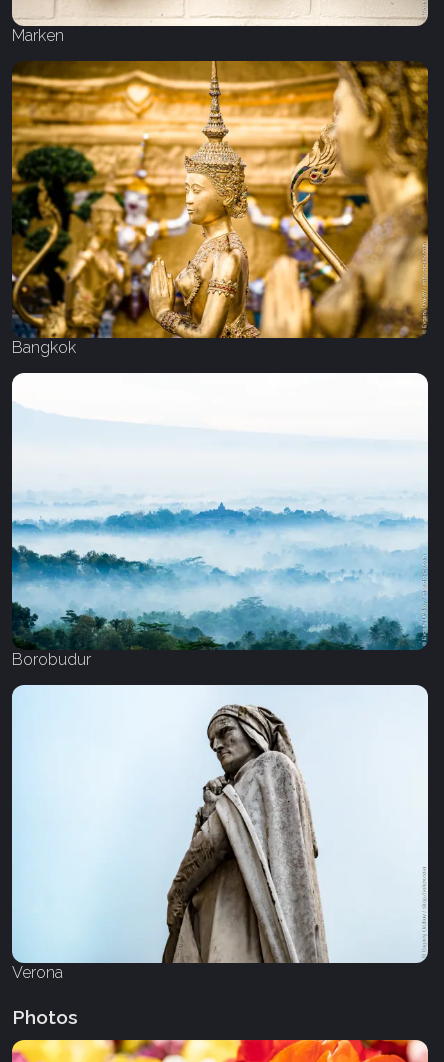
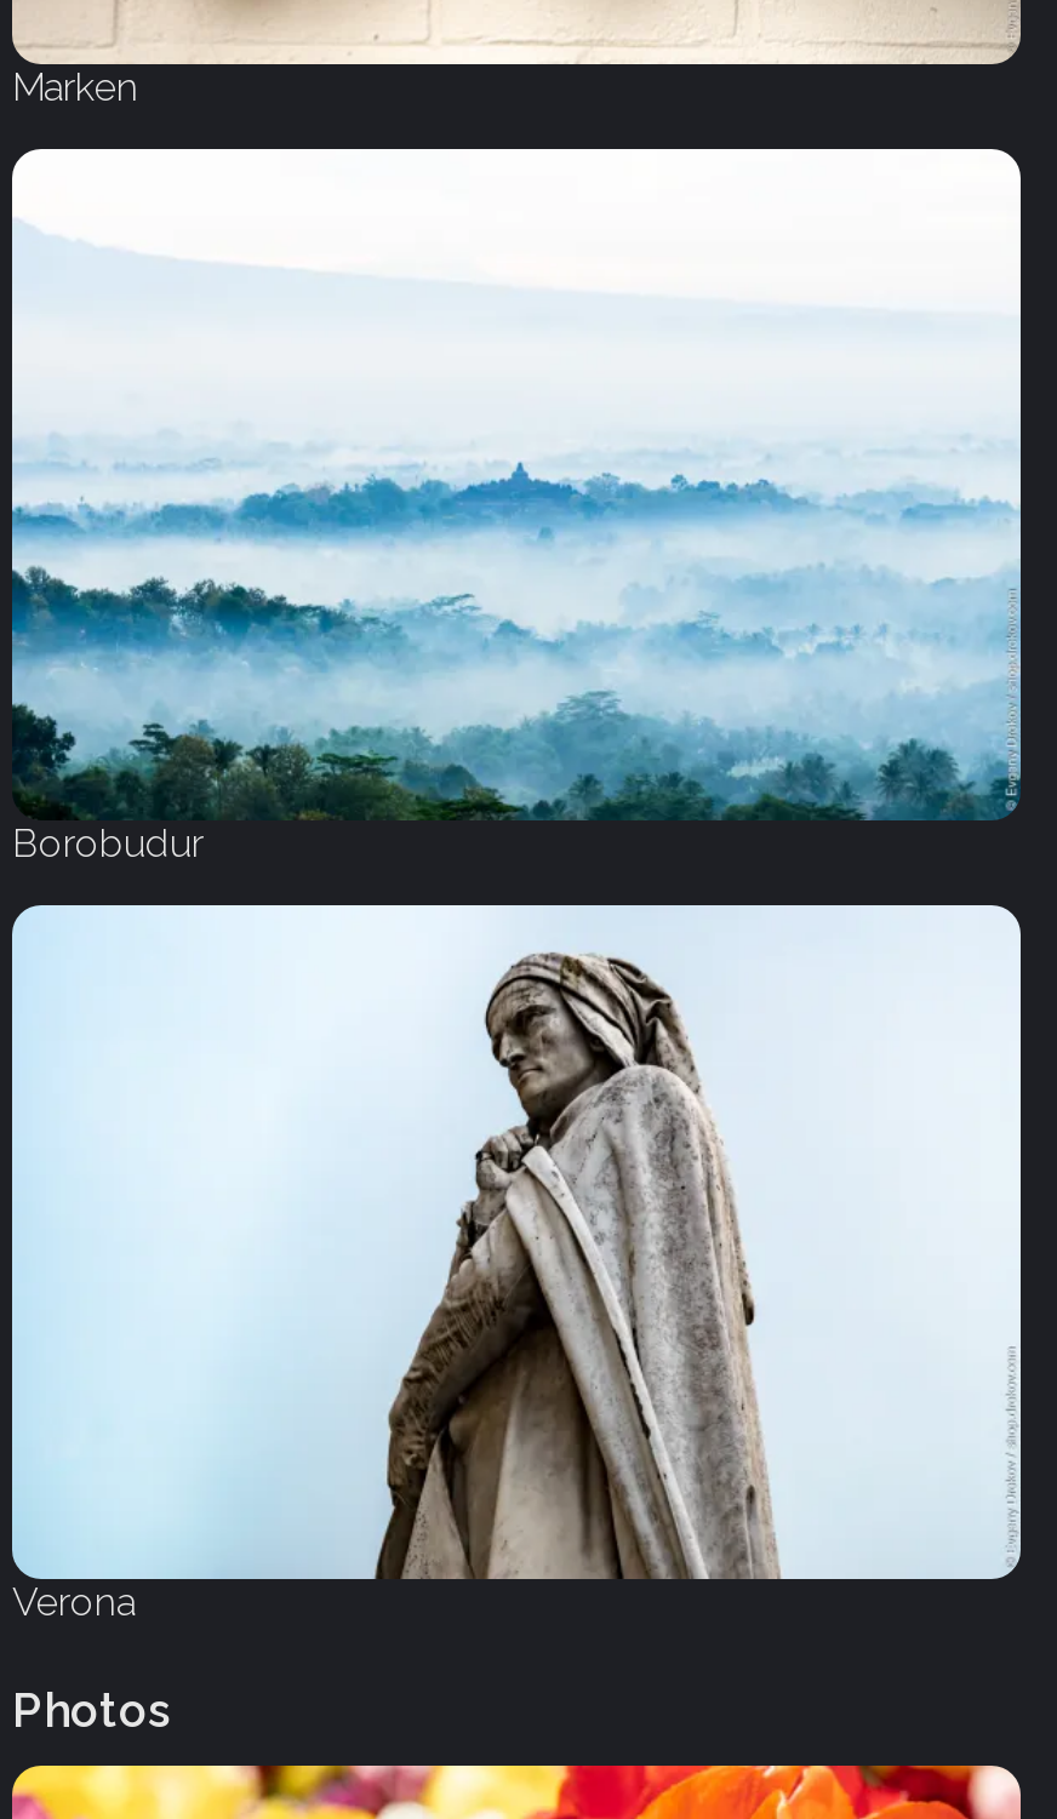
- [image]
- Bangkok
